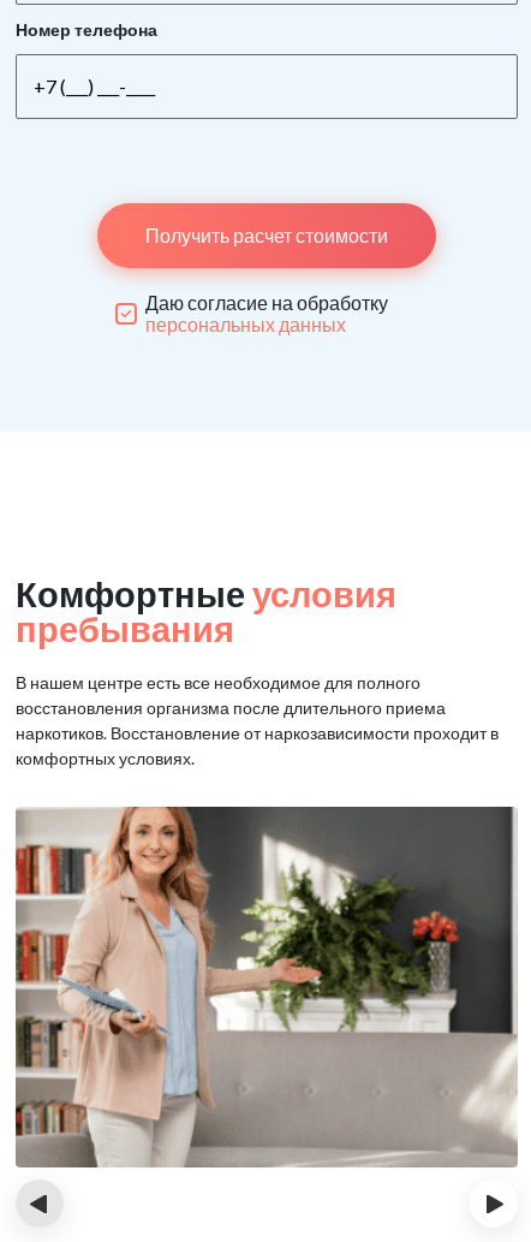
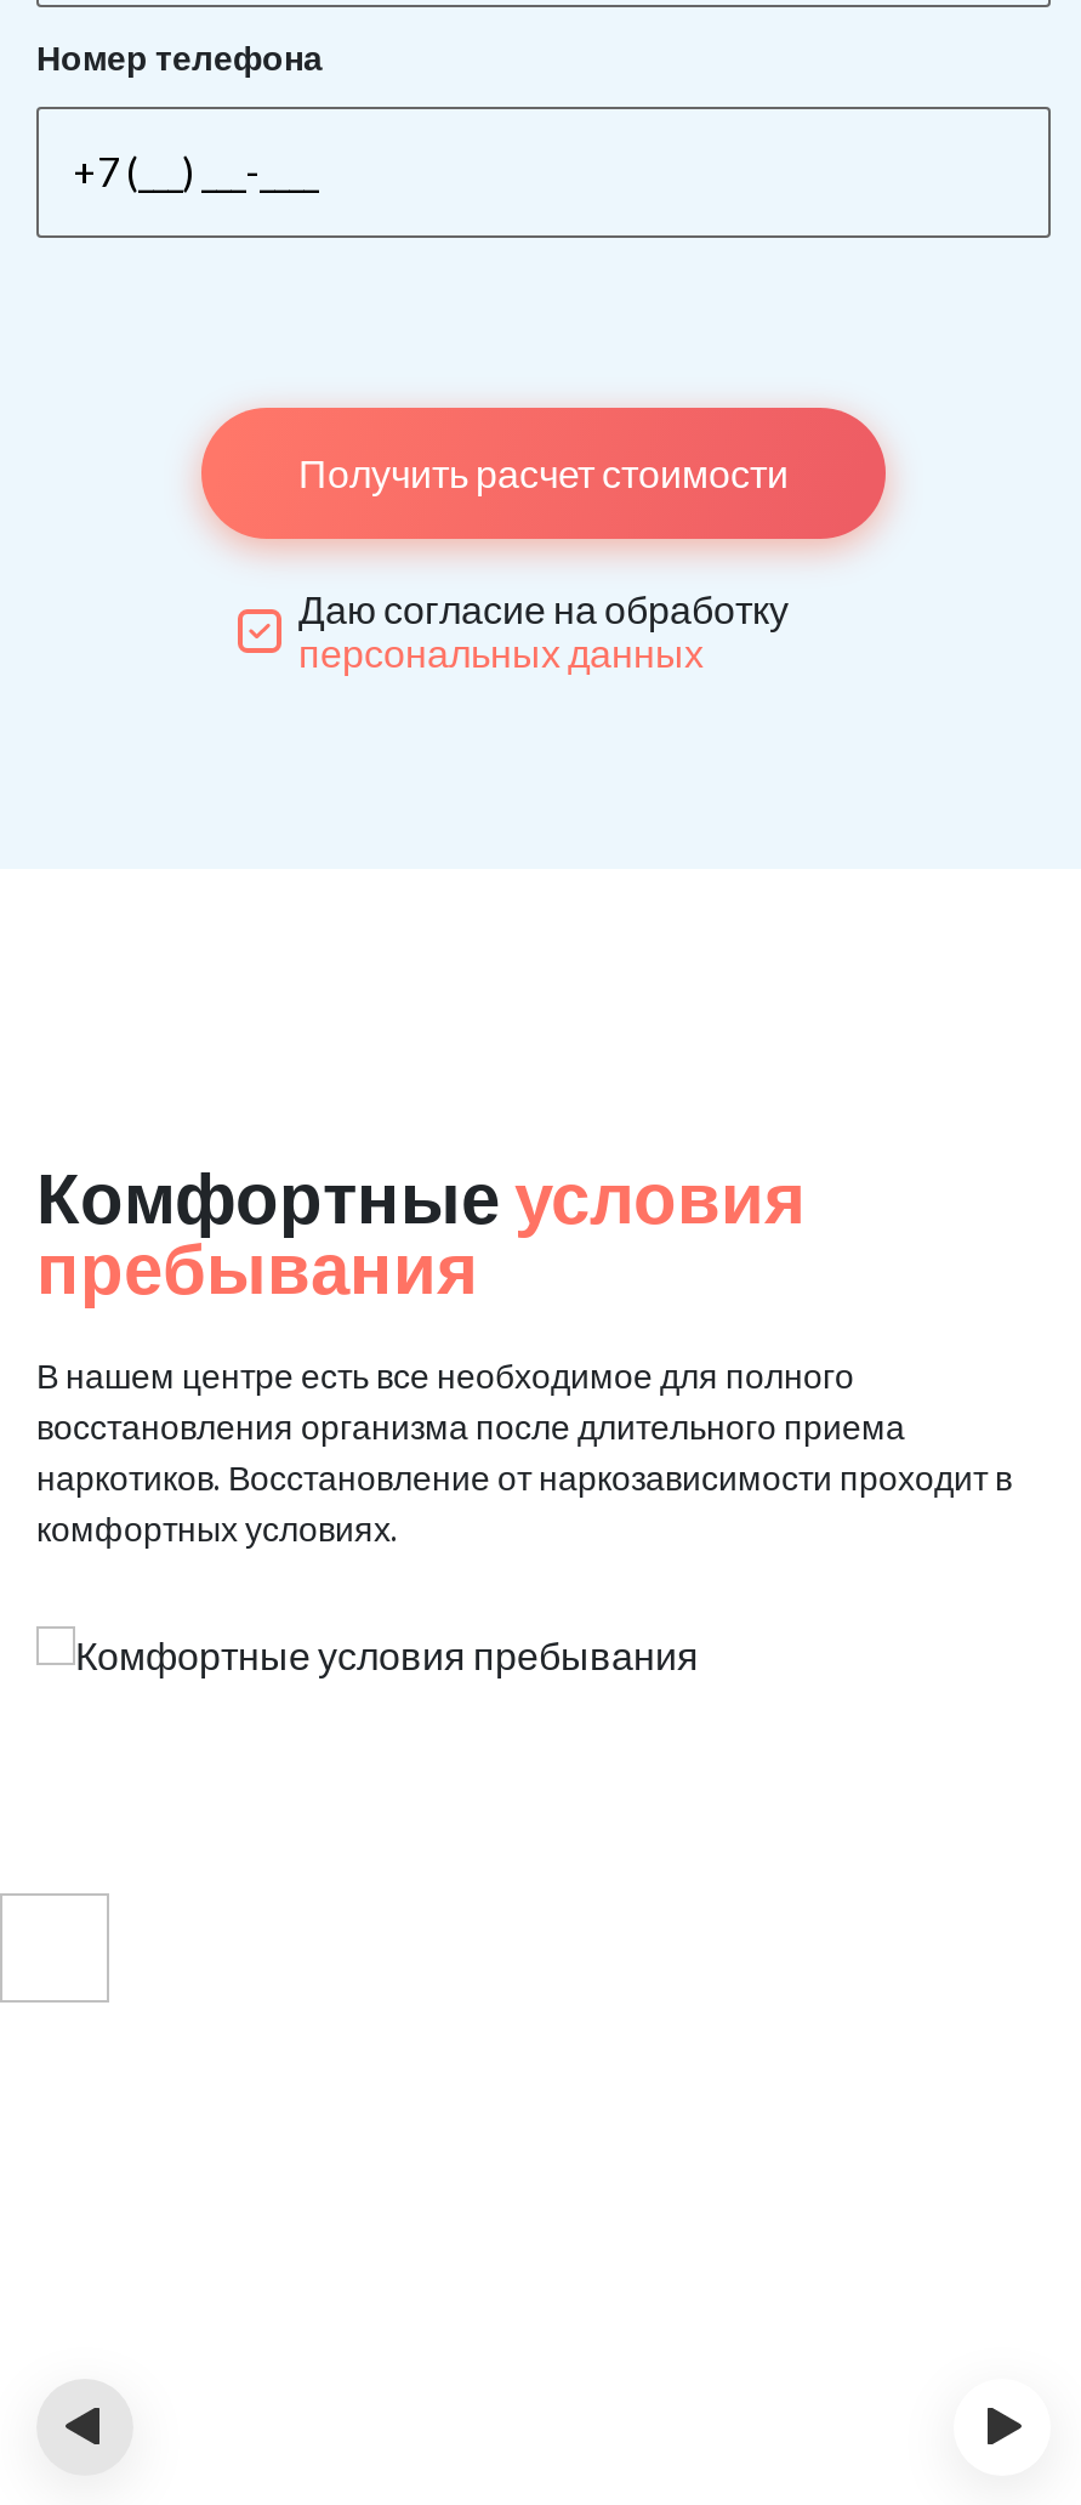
- [image]
